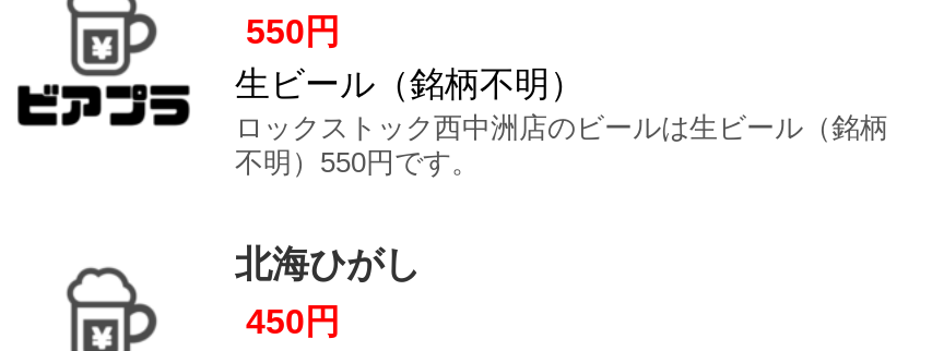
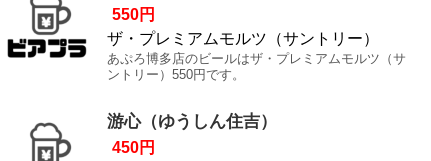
- 生ビール（銘柄不明）
- ロックストック西中洲店のビールは生ビール（銘柄
- 不明）550円です。
+ ザ・プレミアムモルツ（サントリー）
+ あぷろ博多店のビールはザ・プレミアムモルツ（サ
+ ントリー）550円です。

- 北海ひがし
+ 游心（ゆうしん住吉）
